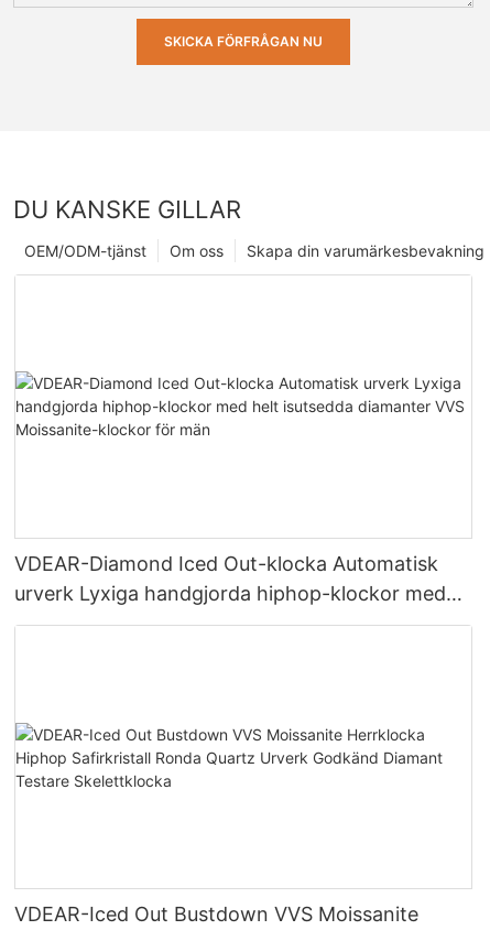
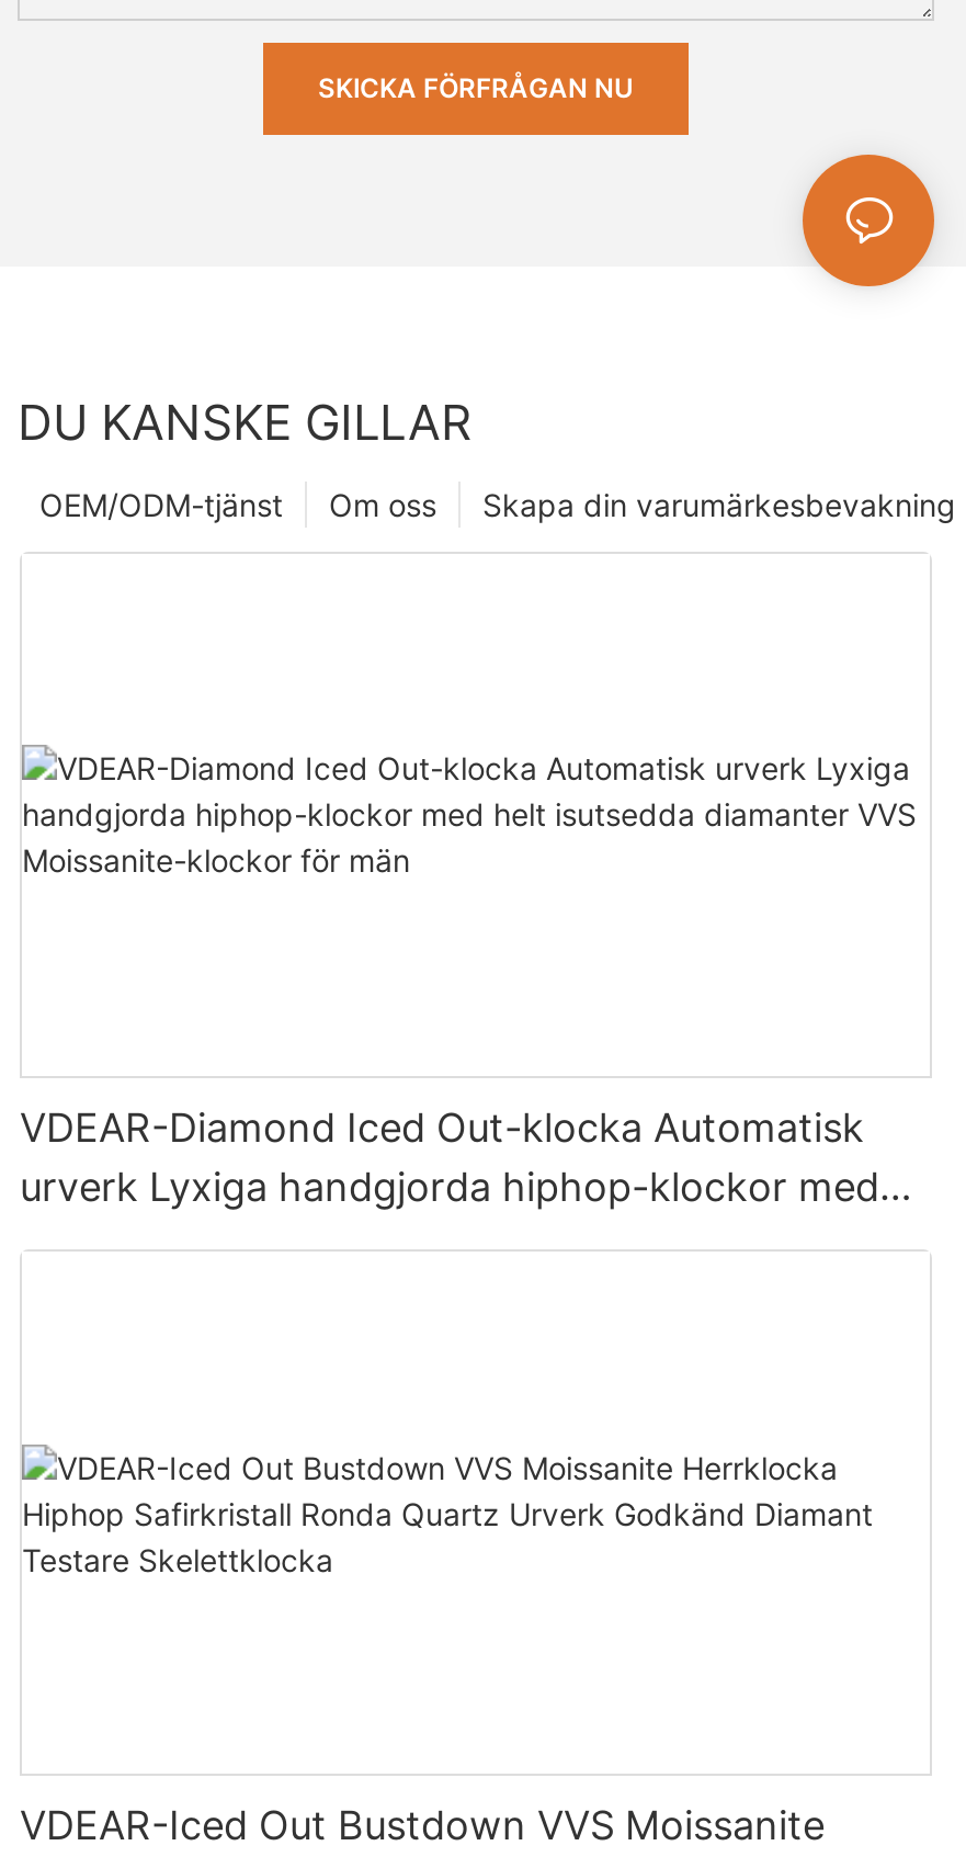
+ [image]
